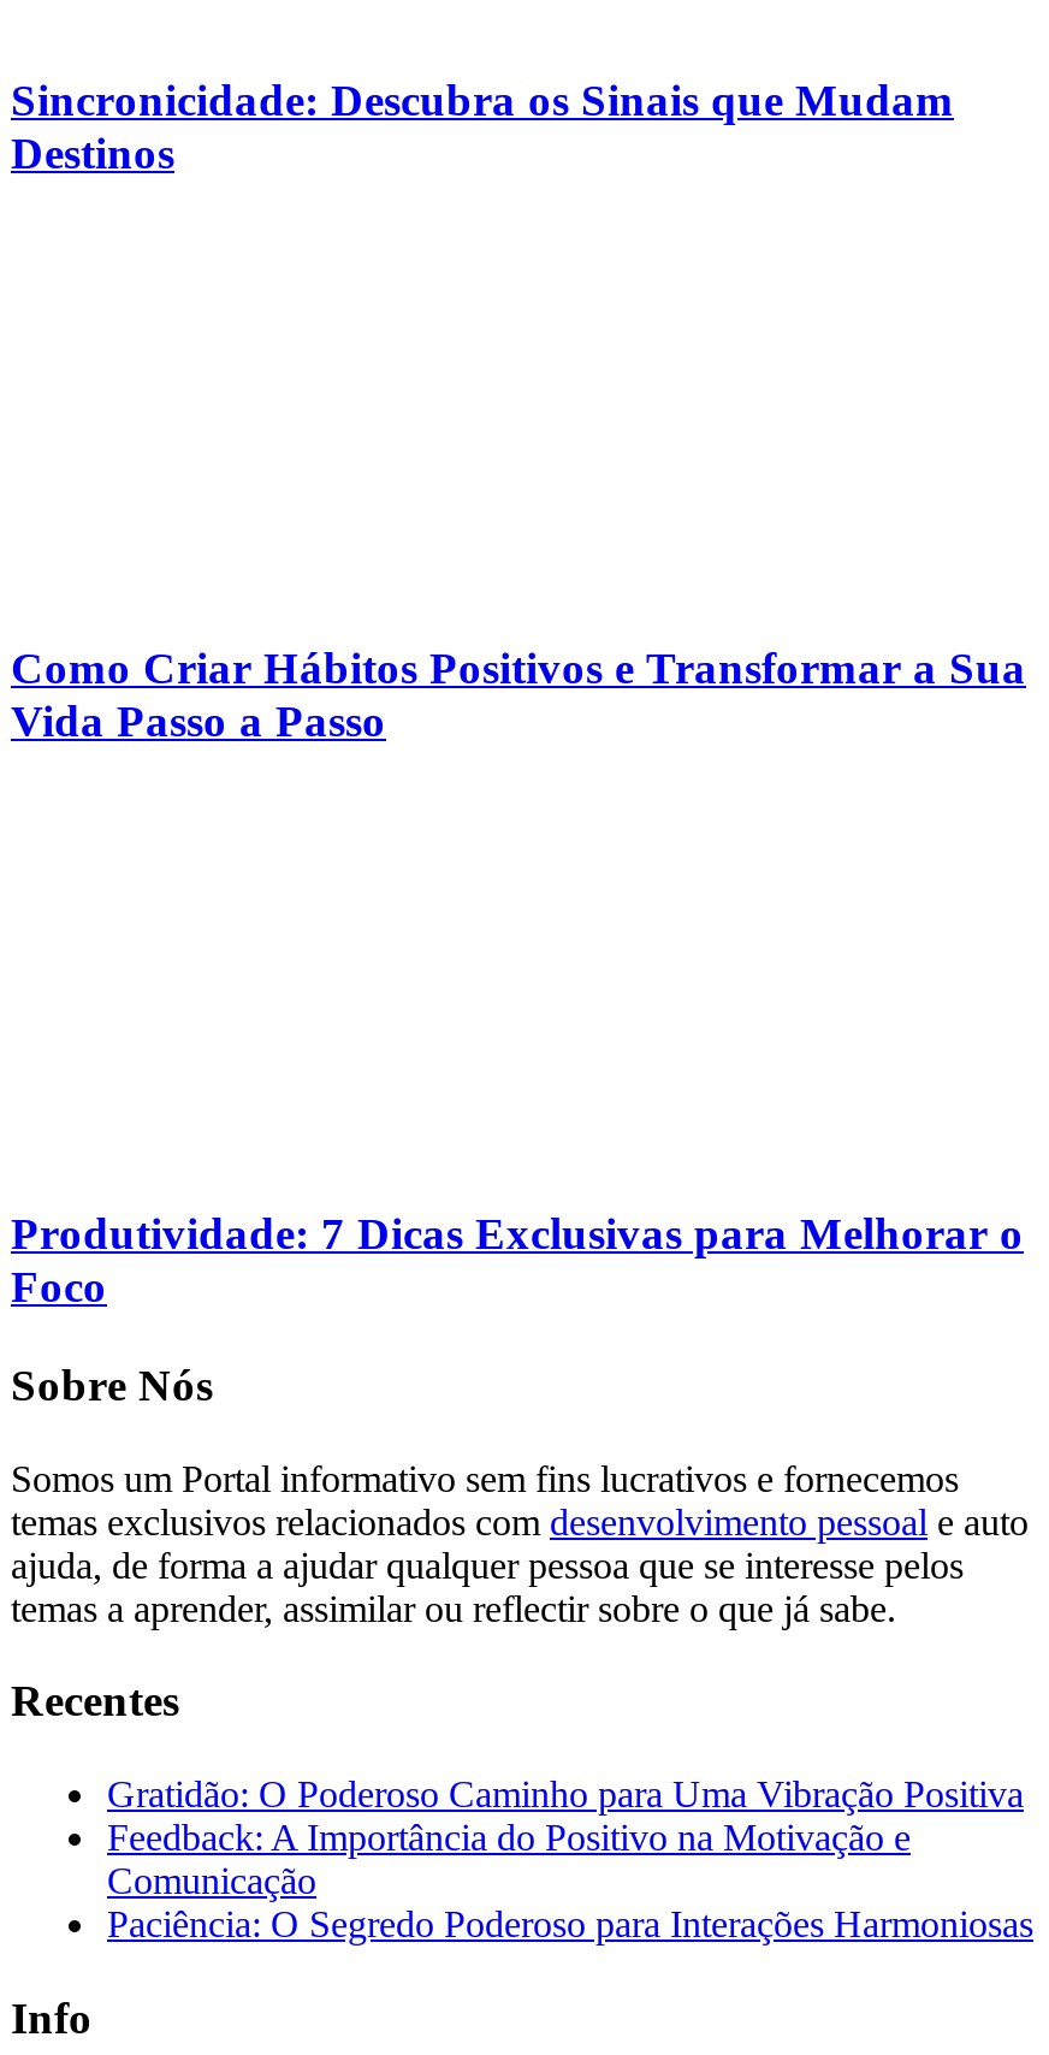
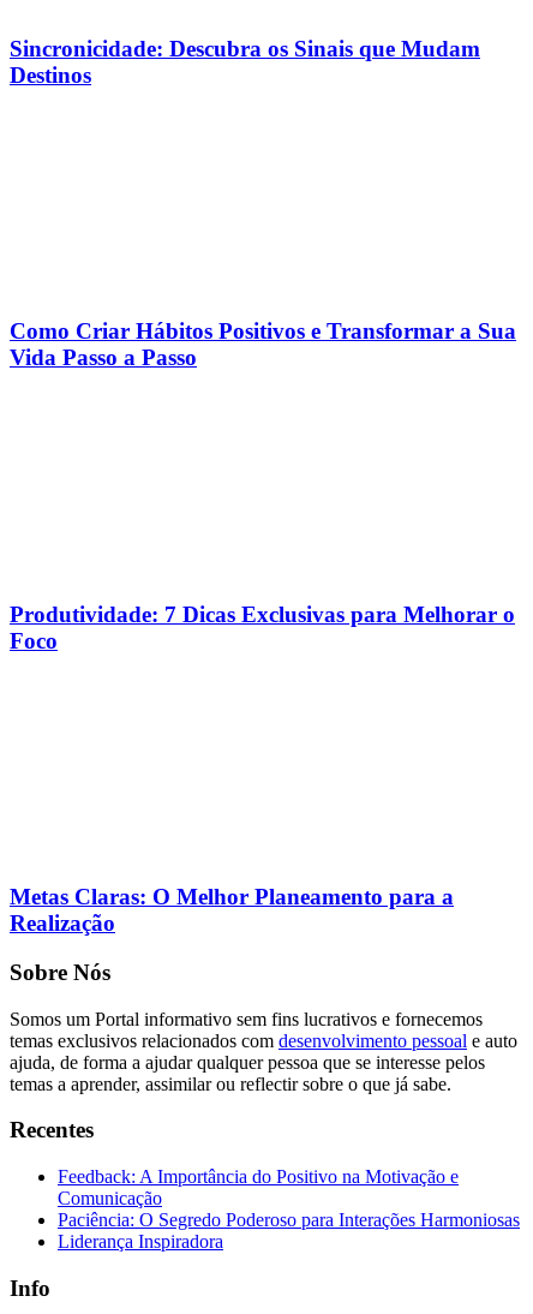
+ Metas Claras: O Melhor Planeamento para a
+ Realização

- Gratidão: O Poderoso Caminho para Uma Vibração Positiva

+ Liderança Inspiradora
